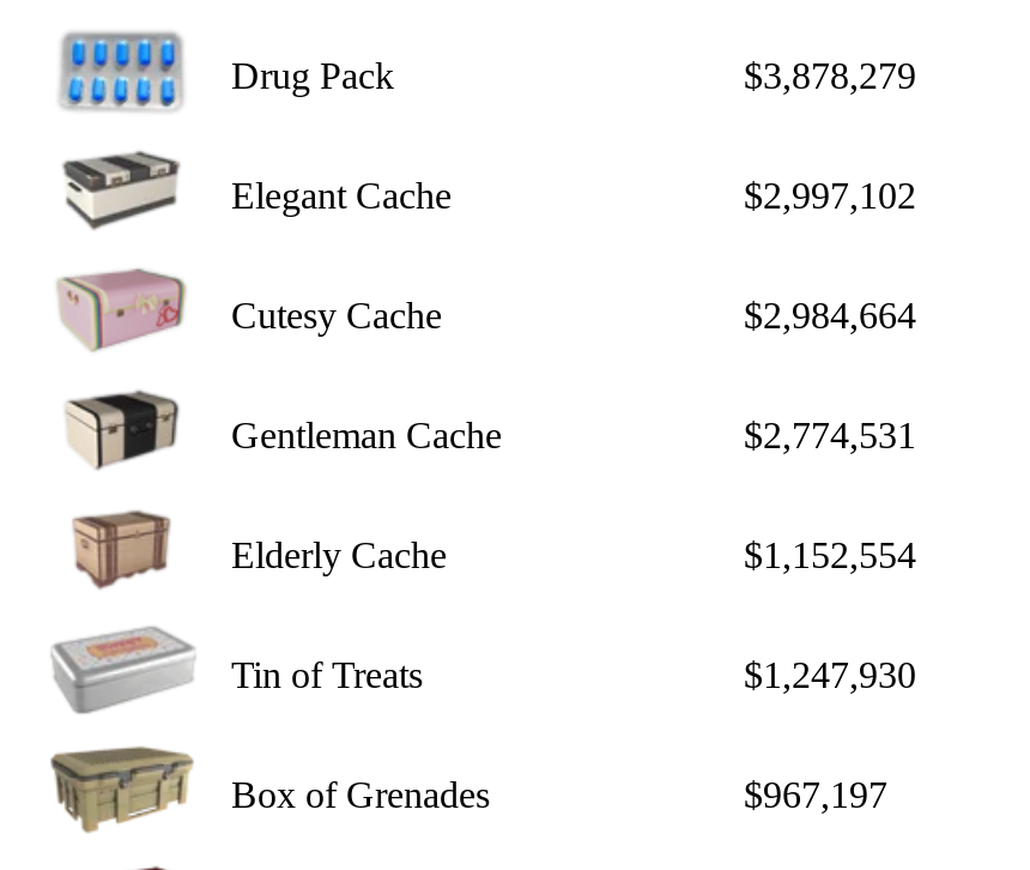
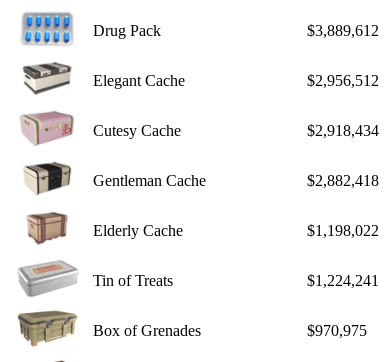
- $3,878,279
+ $3,889,612

- $2,997,102
+ $2,956,512

- $2,984,664
+ $2,918,434

- $2,774,531
+ $2,882,418

- $1,152,554
+ $1,198,022

- $1,247,930
+ $1,224,241

- $967,197
+ $970,975
